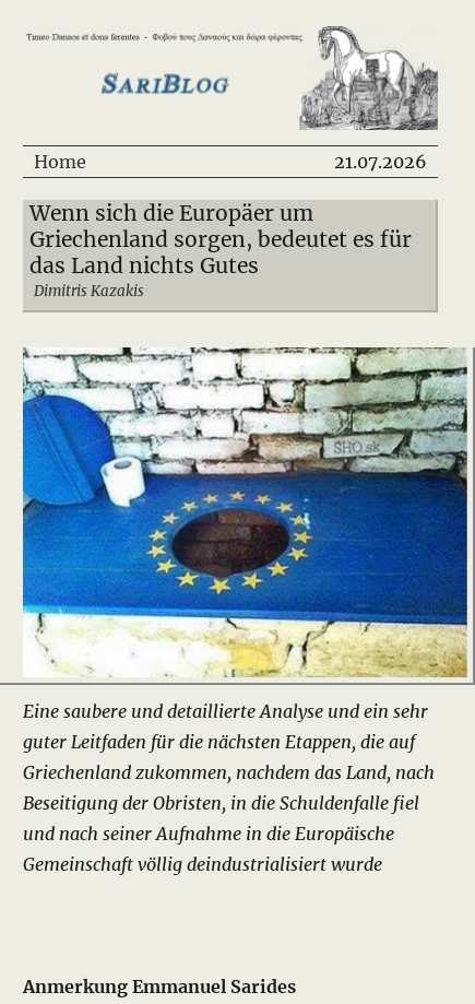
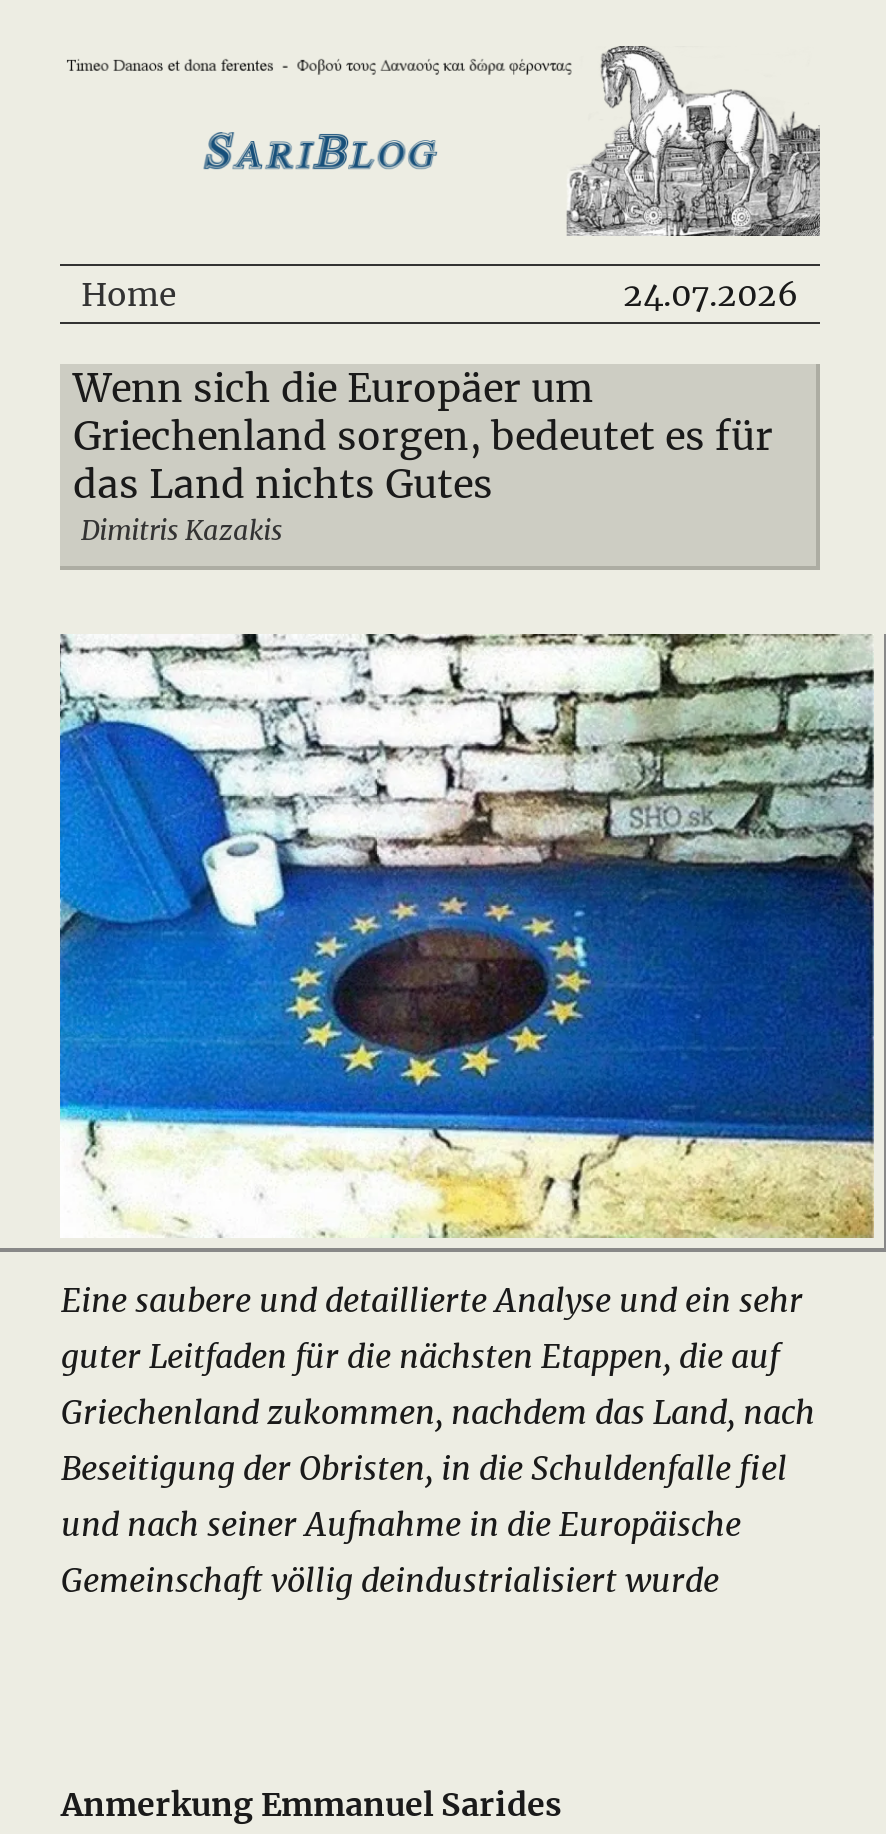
- 21.07.2026
+ 24.07.2026
